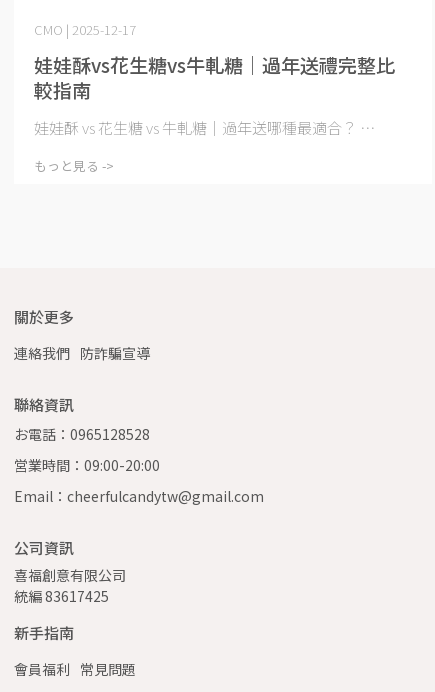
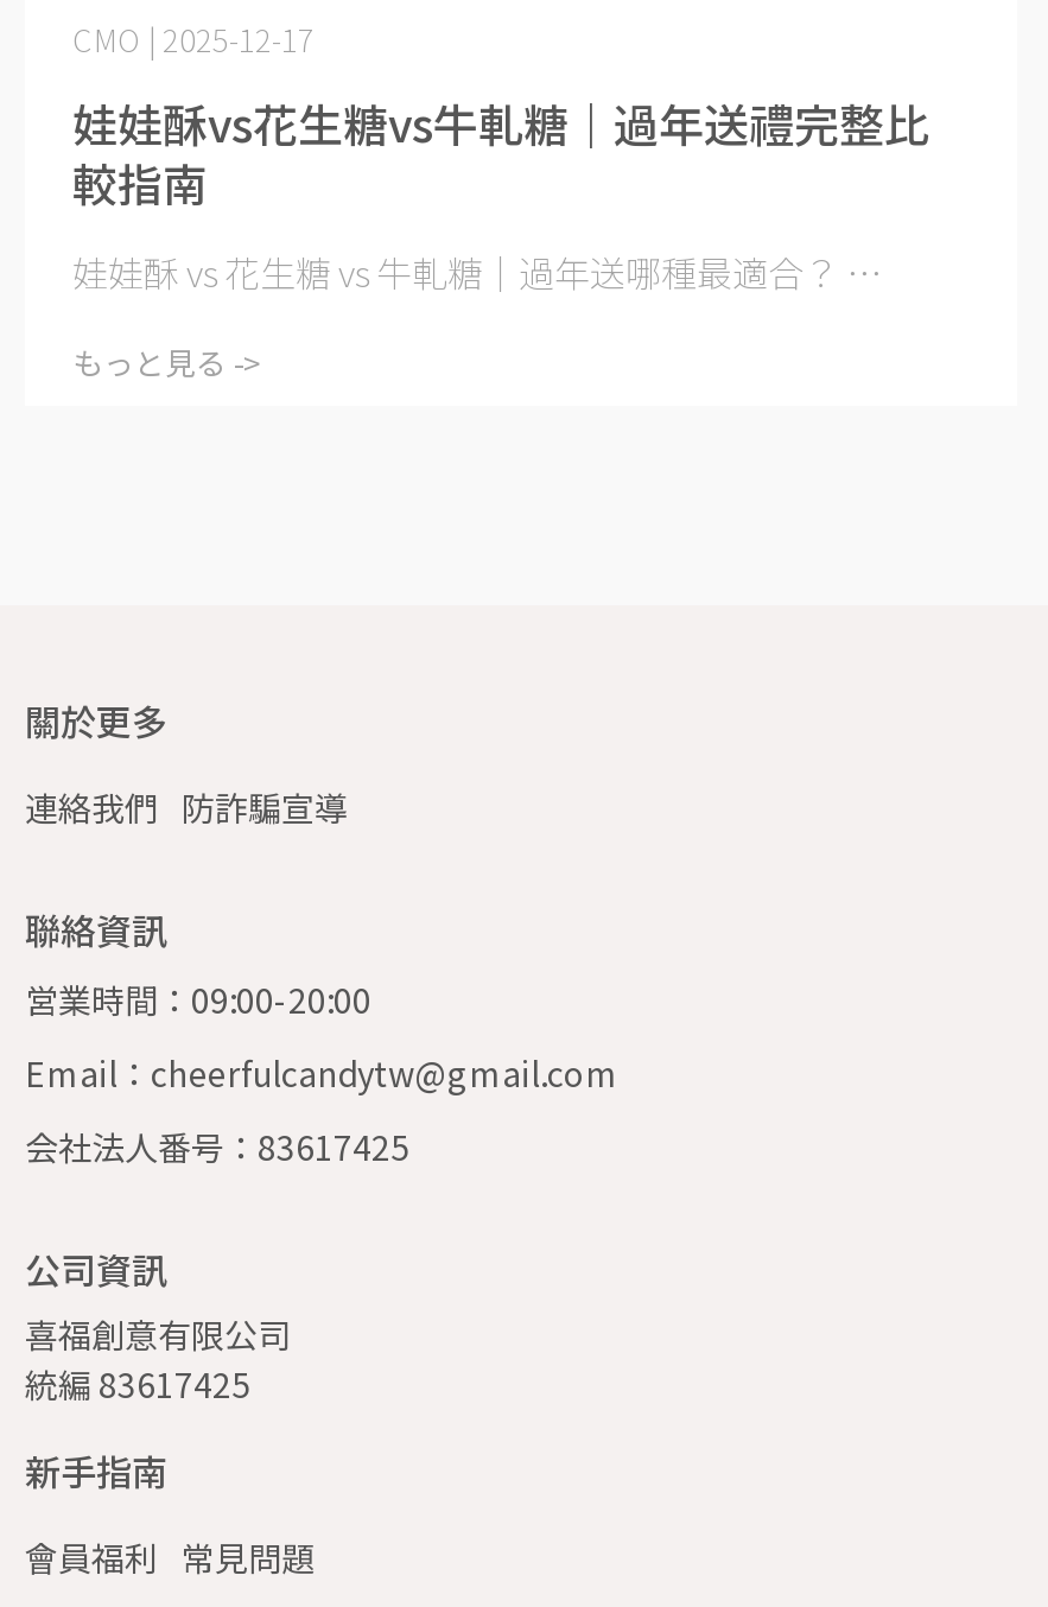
- お電話：0965128528

moved up: 営業時間：09:00-20:00 | Email：cheerfulcandytw@gmail.com

+ 会社法人番号：83617425
